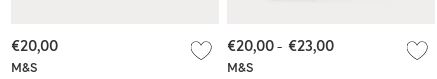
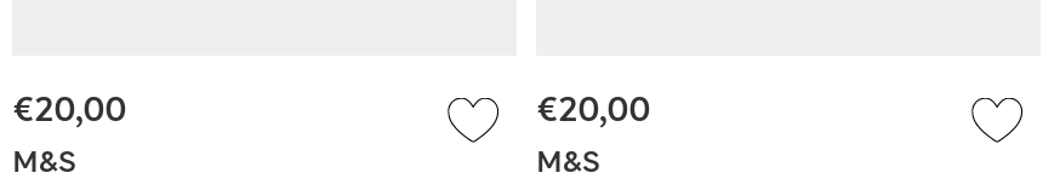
- €20,00- €23,00
+ €20,00
